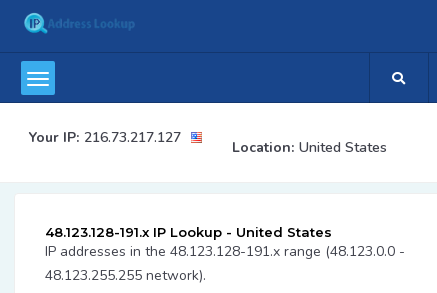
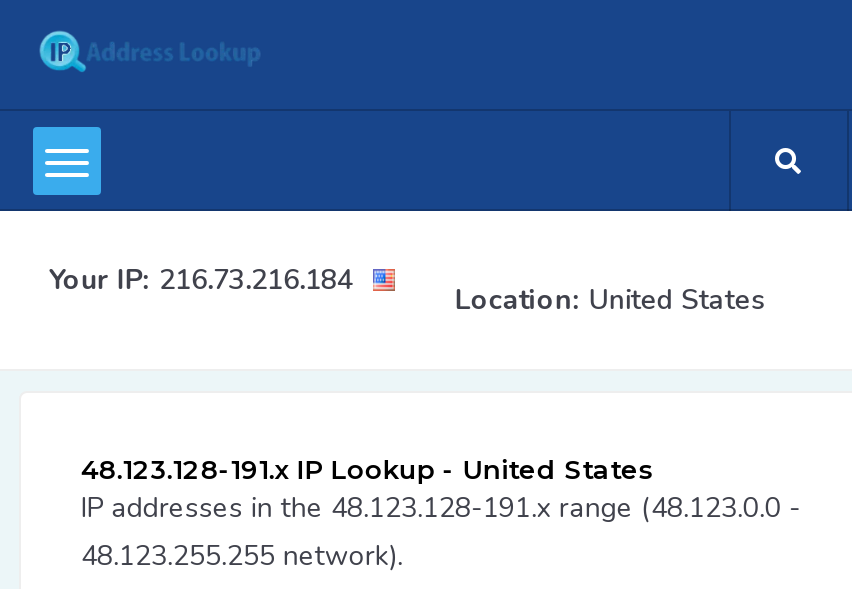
- Your IP: 216.73.217.127
+ Your IP: 216.73.216.184
